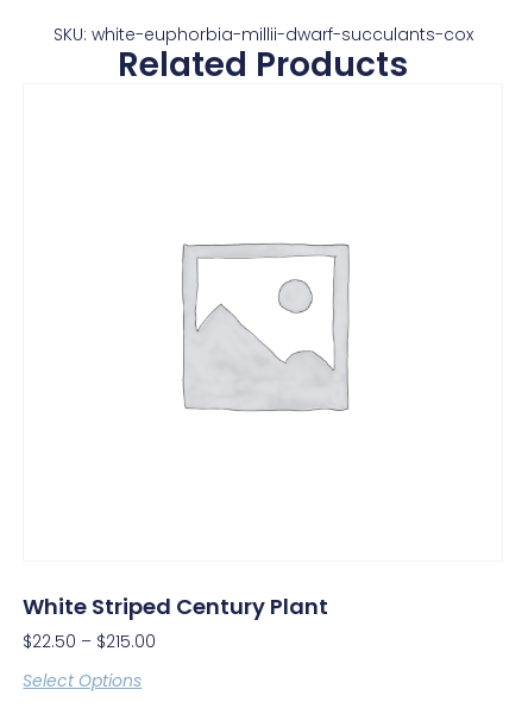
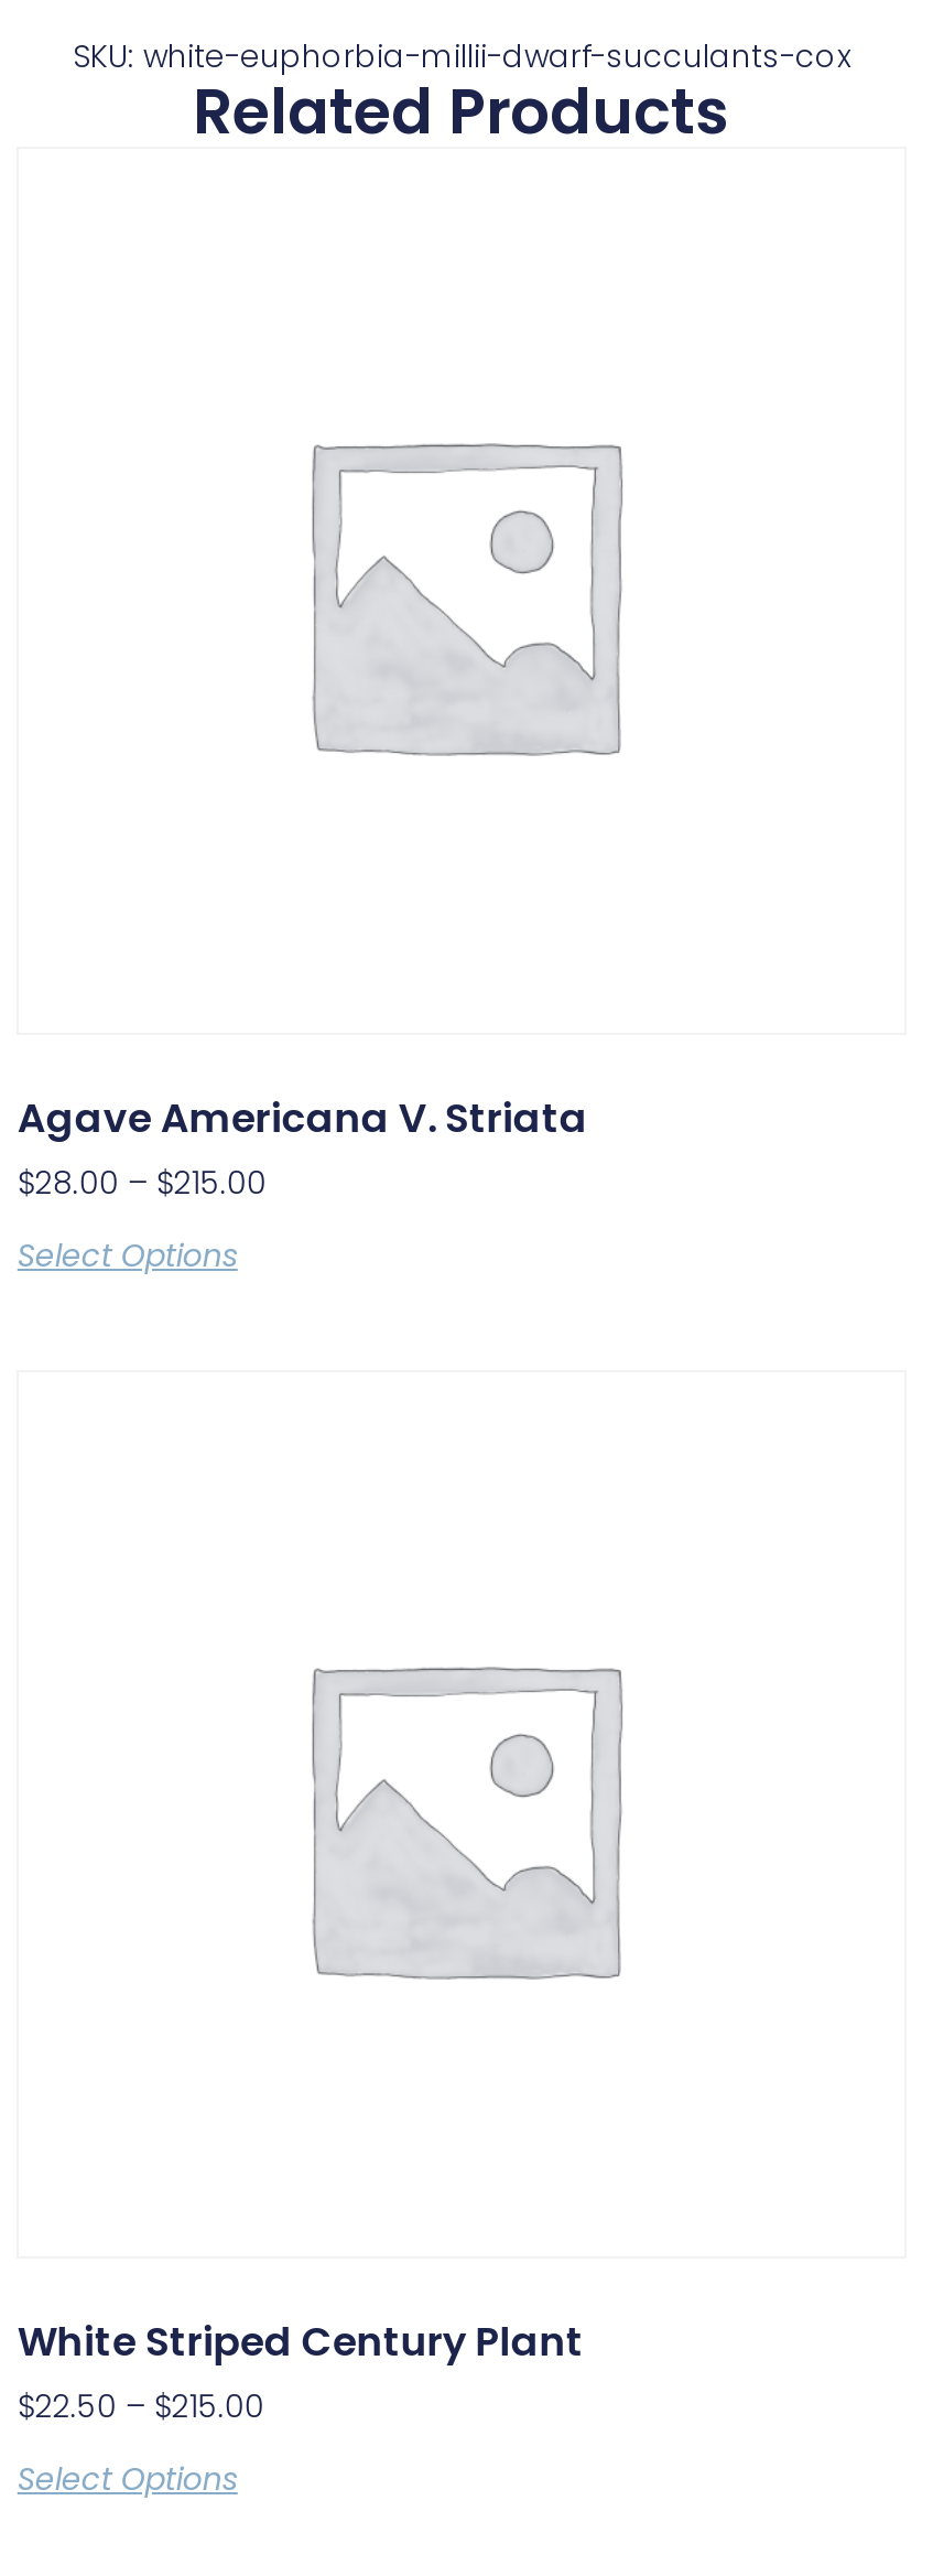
+ Agave Americana V. Striata
+ $28.00 – $215.00
+ Select Options
